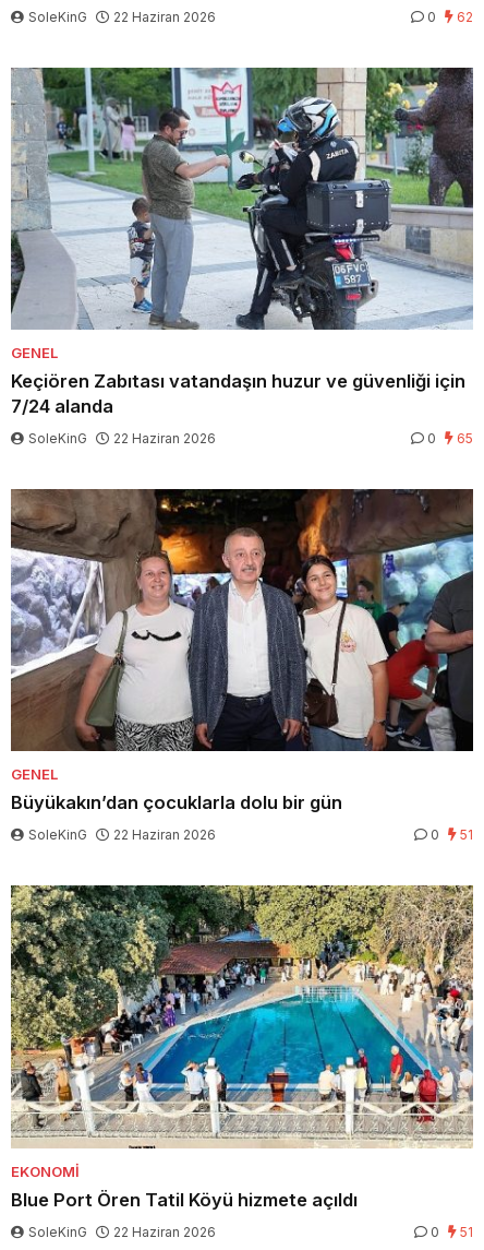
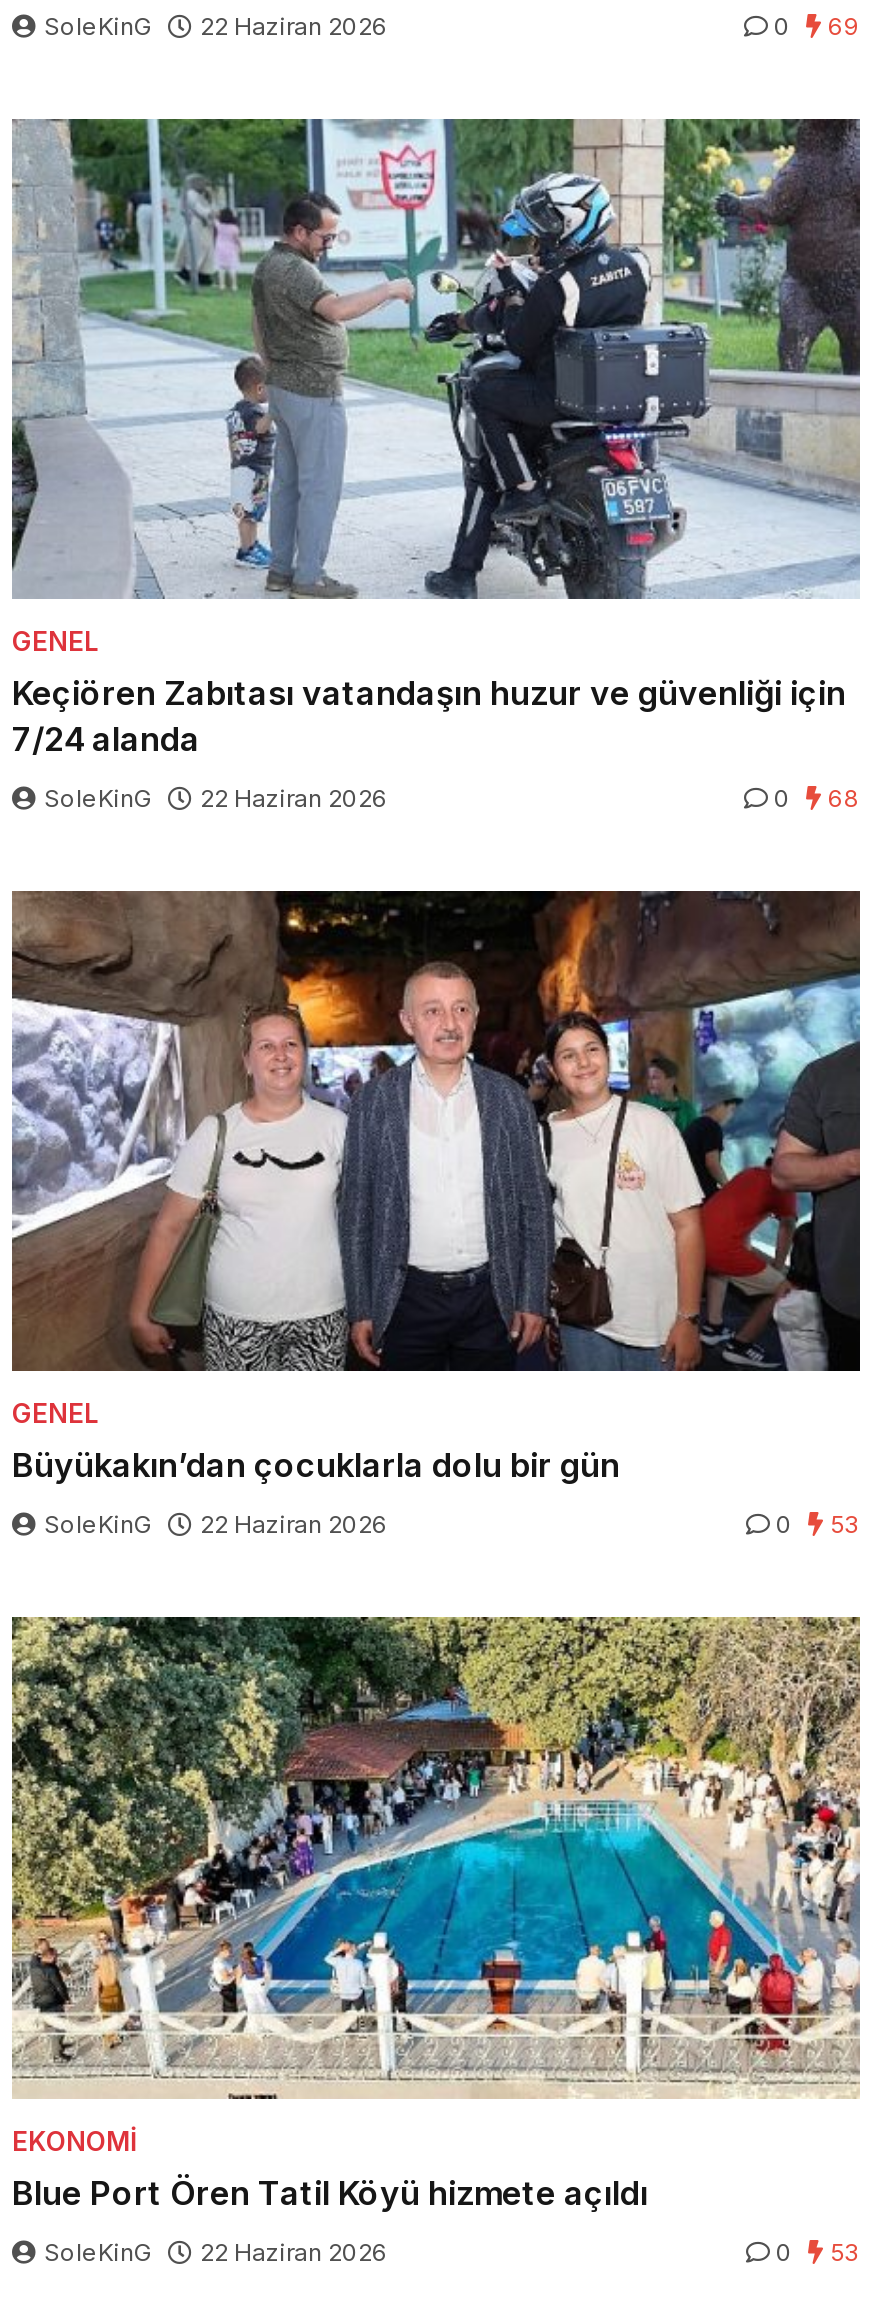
- 0 62
+ 0 69

- 0 65
+ 0 68

- 0 51
+ 0 53

- 0 51
+ 0 53
